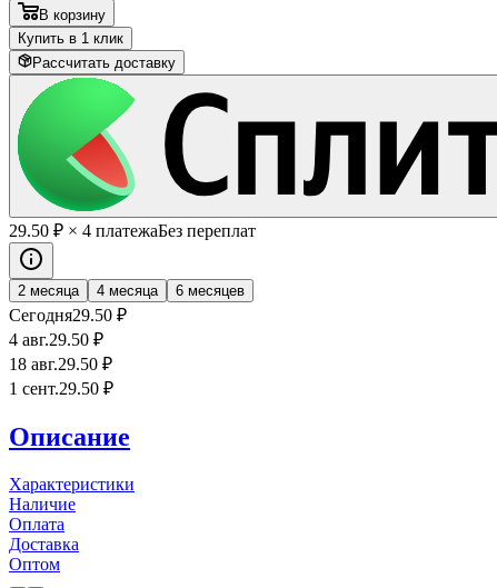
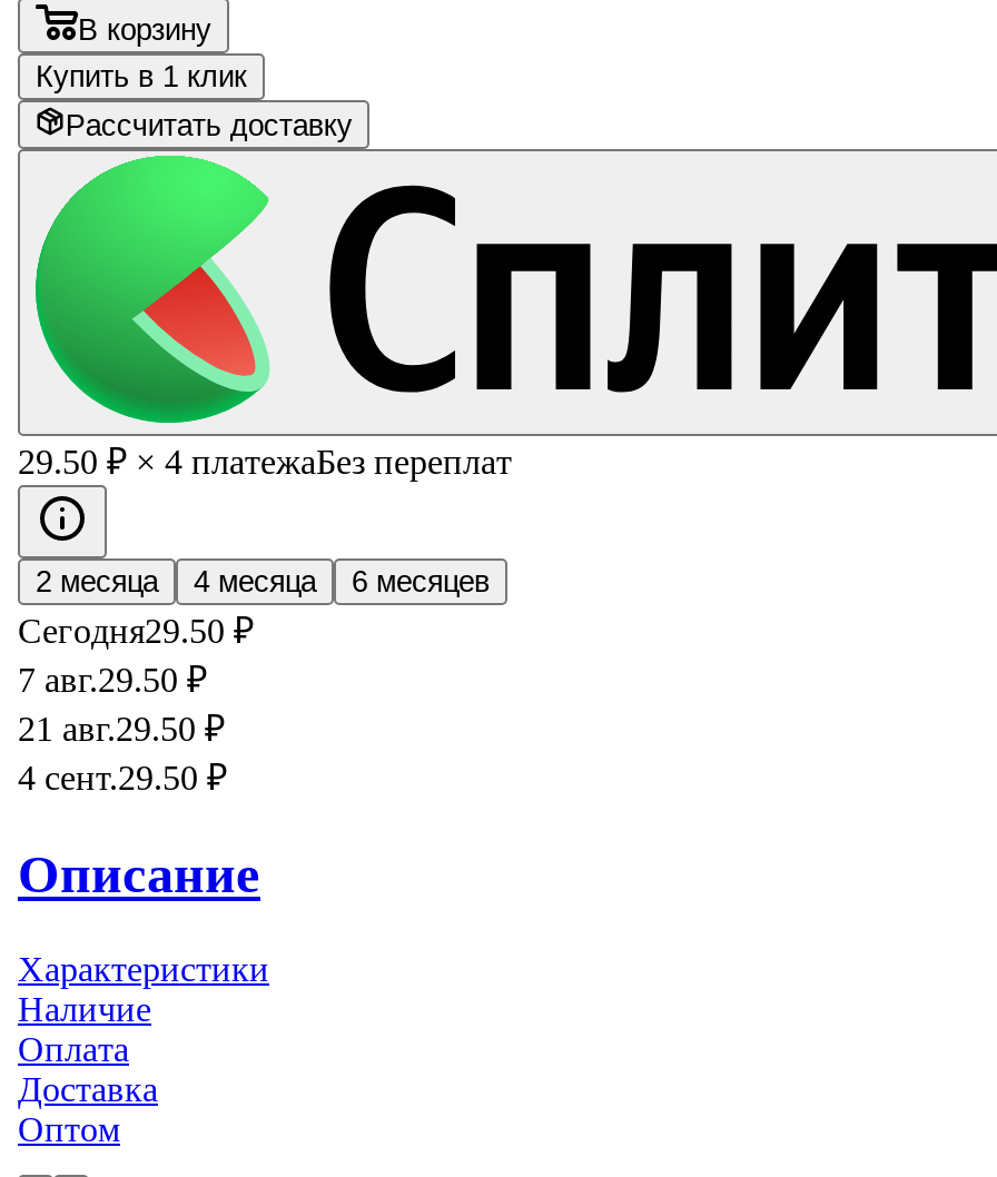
- 4 авг.29.50 ₽
+ 7 авг.29.50 ₽

- 18 авг.29.50 ₽
+ 21 авг.29.50 ₽

- 1 сент.29.50 ₽
+ 4 сент.29.50 ₽
